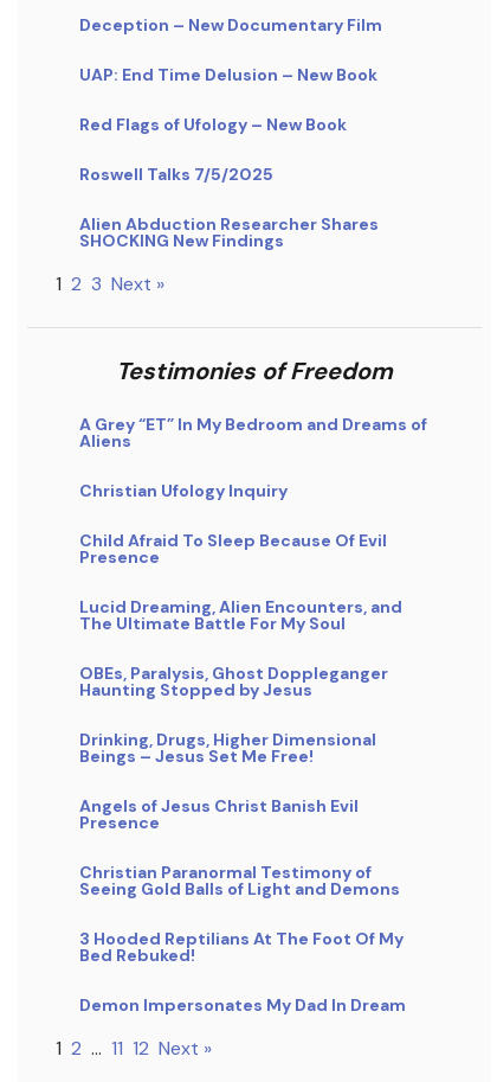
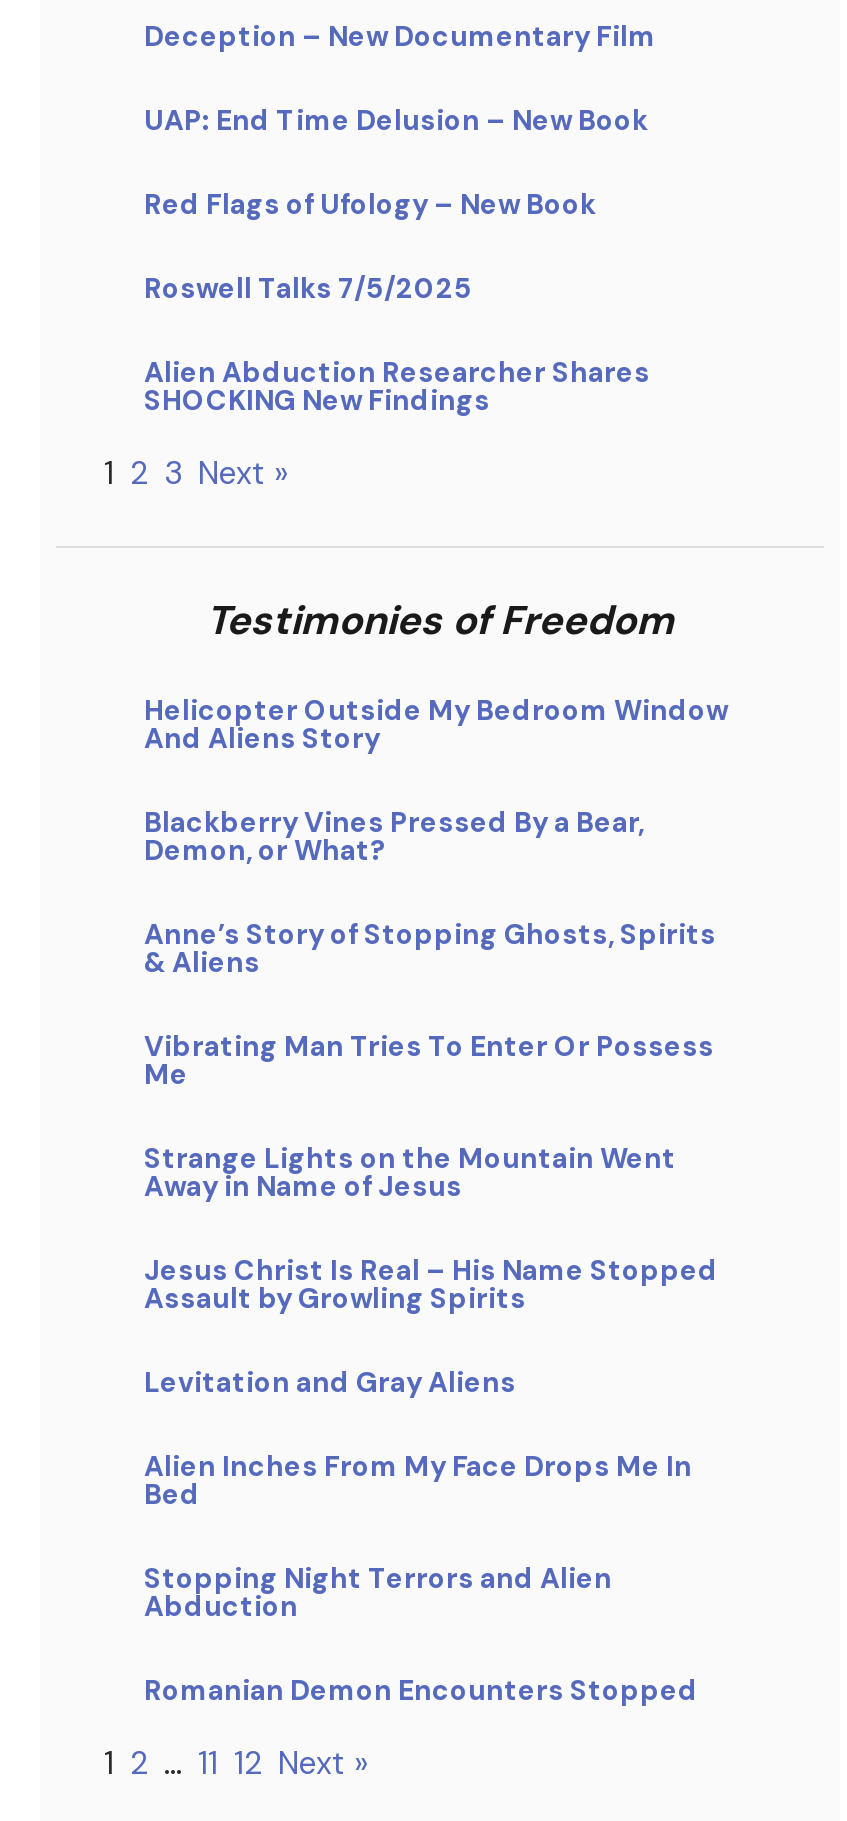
- A Grey “ET” In My Bedroom and Dreams of
- Aliens
+ Helicopter Outside My Bedroom Window
+ And Aliens Story

- Christian Ufology Inquiry
+ Blackberry Vines Pressed By a Bear,
+ Demon, or What?

- Child Afraid To Sleep Because Of Evil
- Presence
+ Anne’s Story of Stopping Ghosts, Spirits
+ & Aliens

- Lucid Dreaming, Alien Encounters, and
- The Ultimate Battle For My Soul
+ Vibrating Man Tries To Enter Or Possess
+ Me

- OBEs, Paralysis, Ghost Doppleganger
- Haunting Stopped by Jesus
+ Strange Lights on the Mountain Went
+ Away in Name of Jesus

- Drinking, Drugs, Higher Dimensional
- Beings – Jesus Set Me Free!
+ Jesus Christ Is Real – His Name Stopped
+ Assault by Growling Spirits

- Angels of Jesus Christ Banish Evil
- Presence
+ Levitation and Gray Aliens

- Christian Paranormal Testimony of
- Seeing Gold Balls of Light and Demons
+ Alien Inches From My Face Drops Me In
+ Bed

- 3 Hooded Reptilians At The Foot Of My
- Bed Rebuked!
+ Stopping Night Terrors and Alien
+ Abduction

- Demon Impersonates My Dad In Dream
+ Romanian Demon Encounters Stopped
